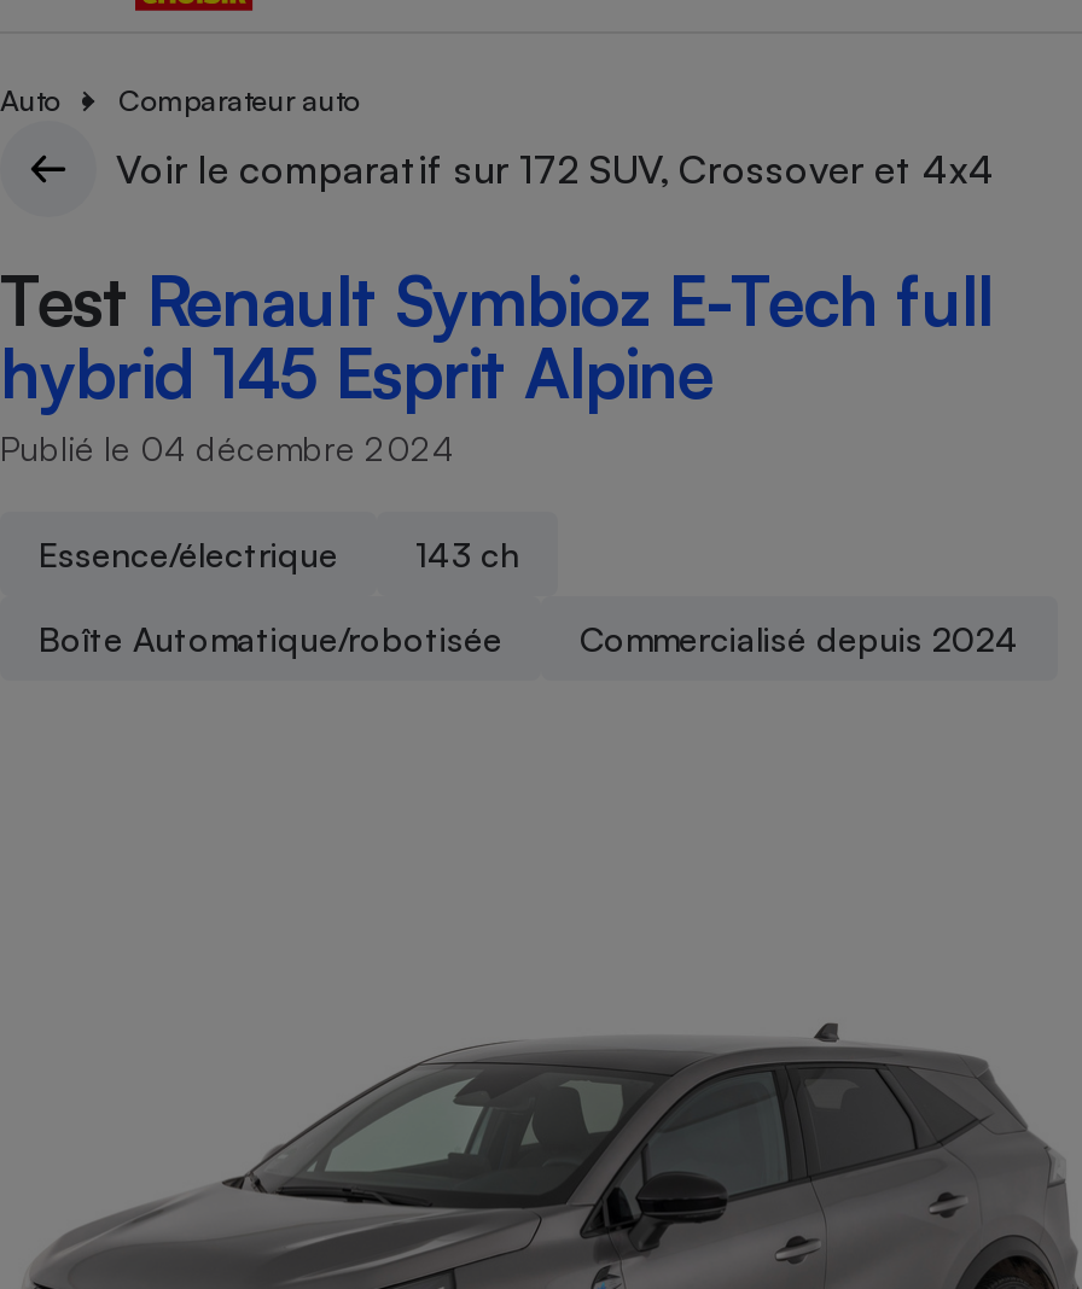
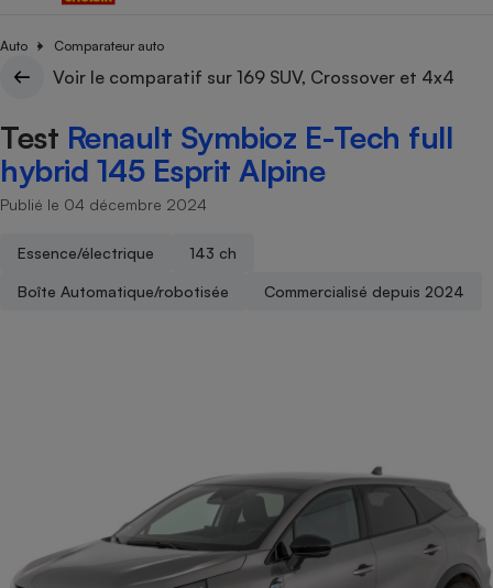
- Voir le comparatif sur 172 SUV, Crossover et 4x4
+ Voir le comparatif sur 169 SUV, Crossover et 4x4
